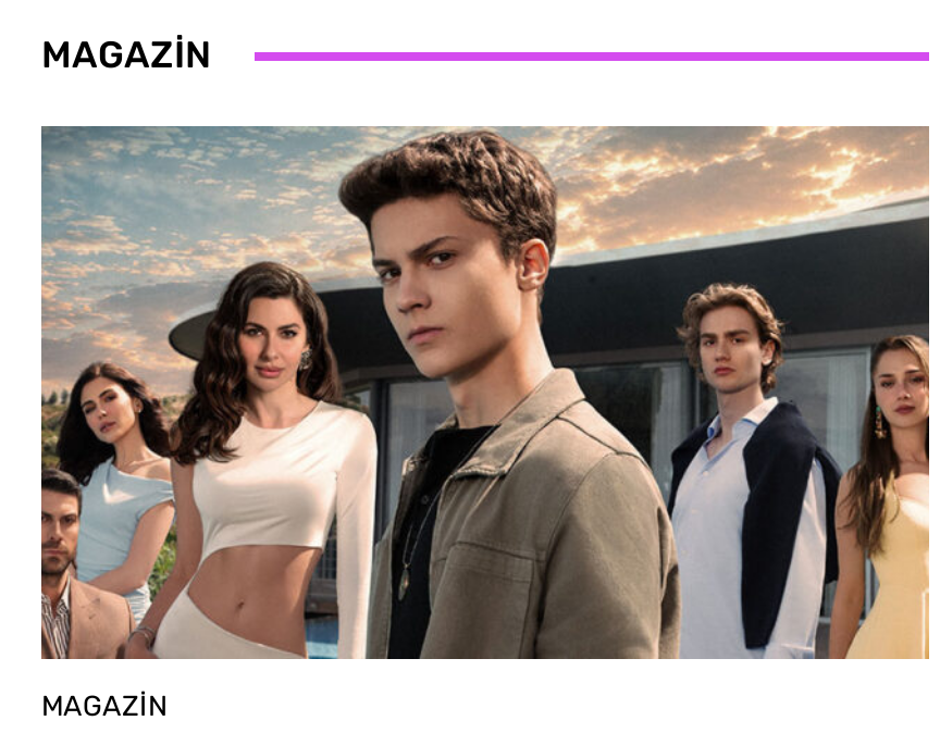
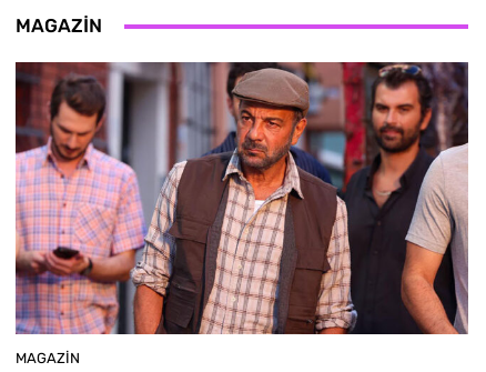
- [image]
+ [image]
